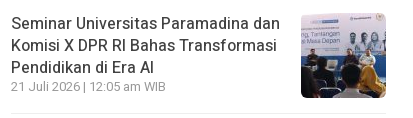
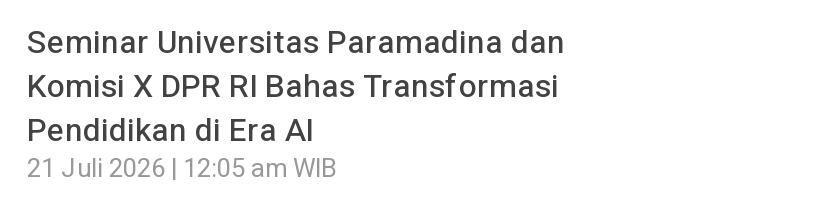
- [image]
